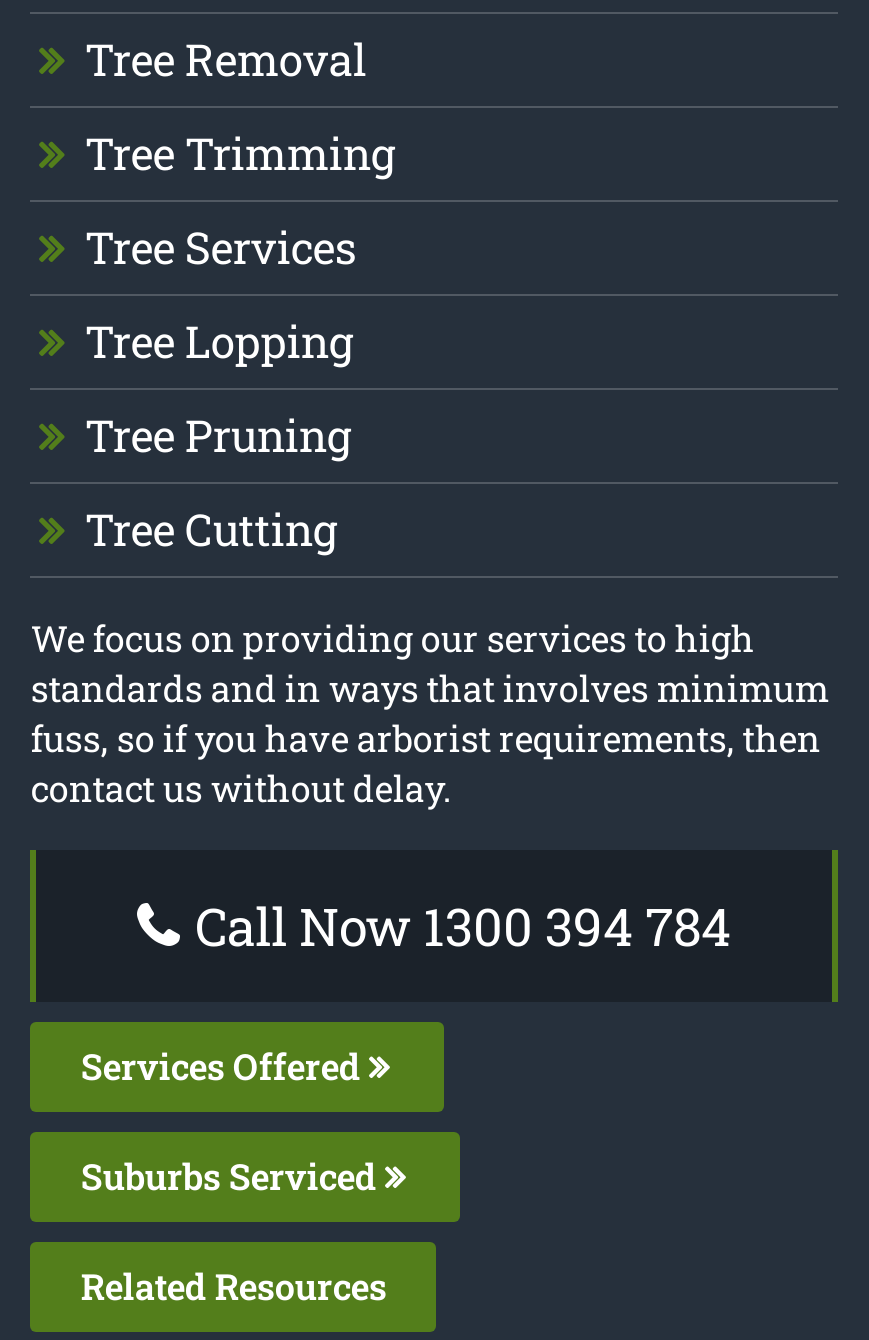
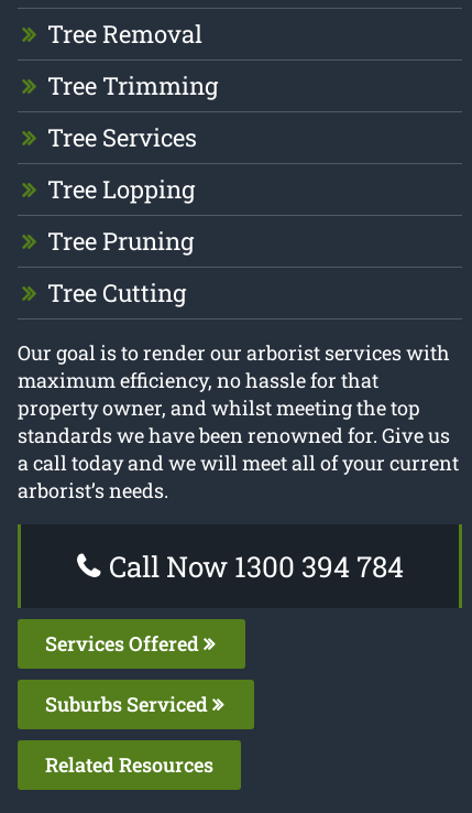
- We focus on providing our services to high
- standards and in ways that involves minimum
- fuss, so if you have arborist requirements, then
- contact us without delay.
+ Our goal is to render our arborist services with
+ maximum efficiency, no hassle for that
+ property owner, and whilst meeting the top
+ standards we have been renowned for. Give us
+ a call today and we will meet all of your current
+ arborist’s needs.
